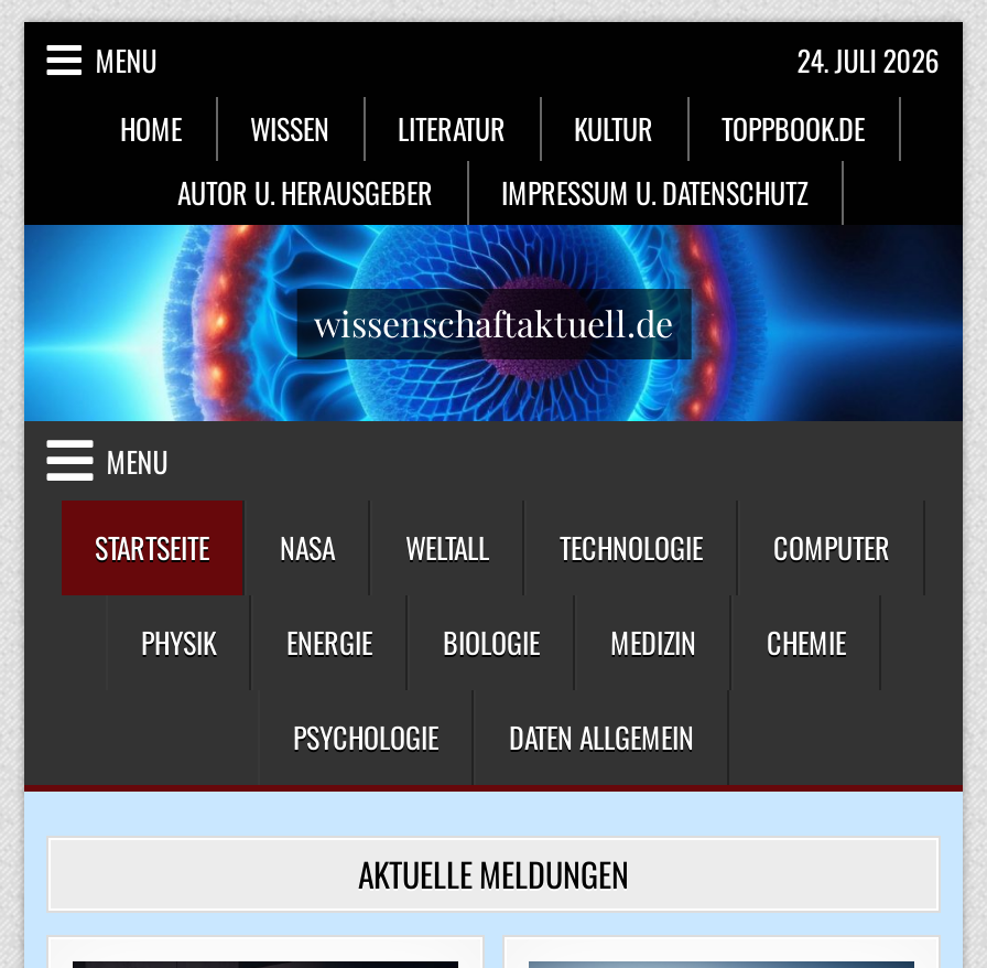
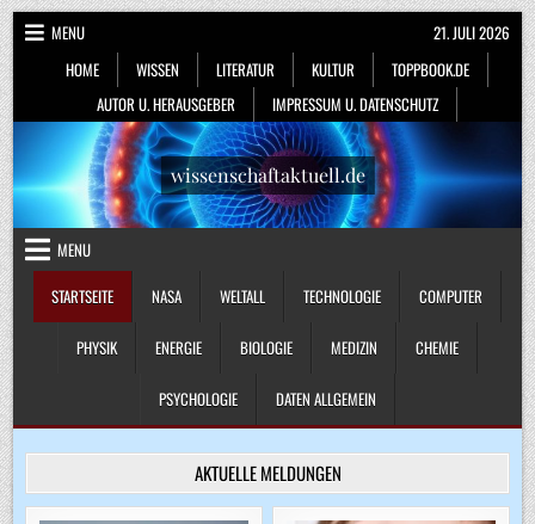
- 24. JULI 2026
+ 21. JULI 2026
